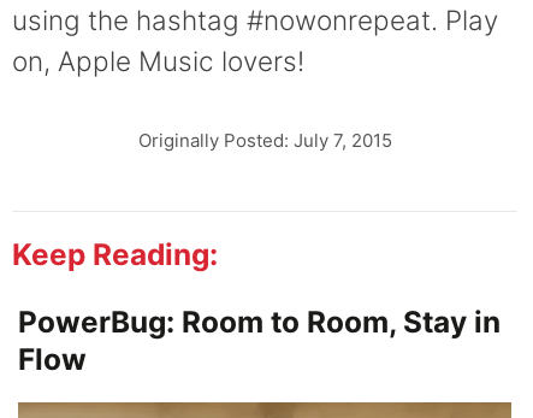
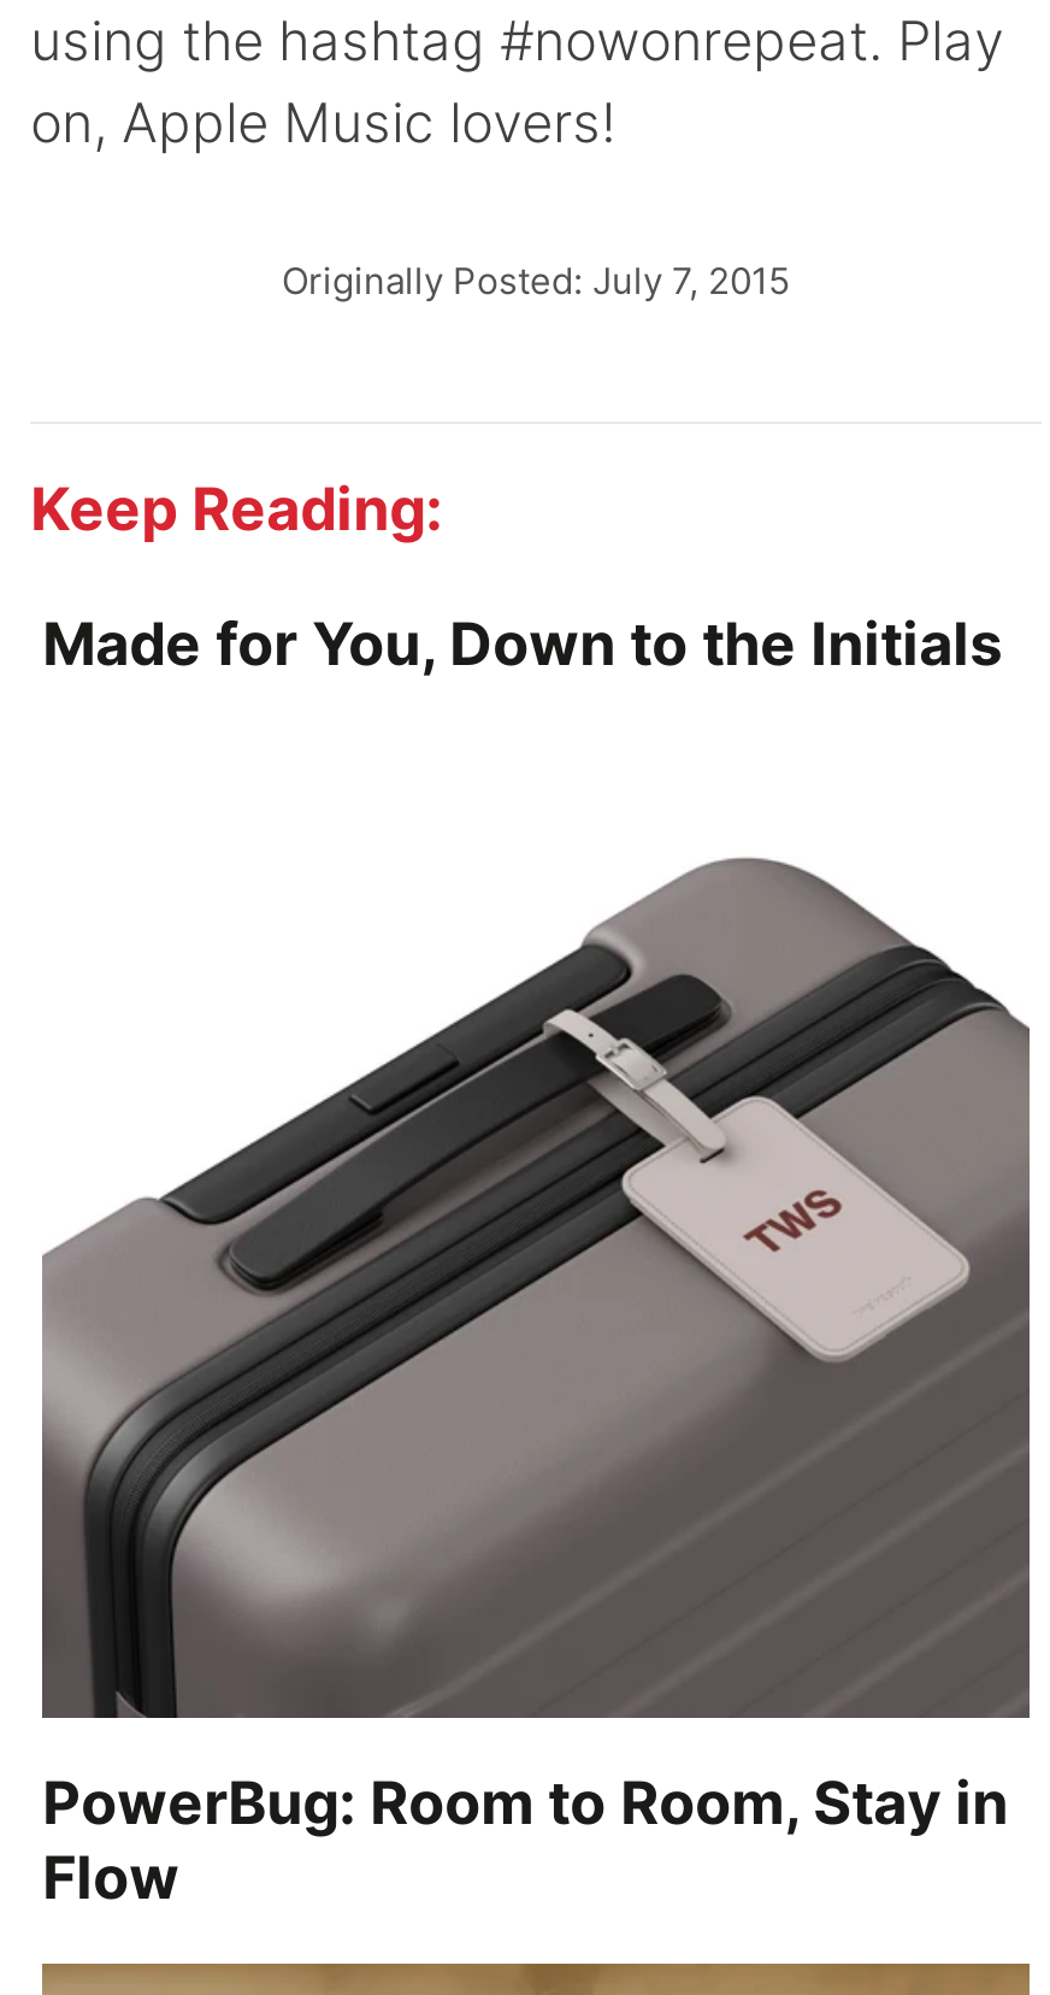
+ [image]

+ Made for You, Down to the Initials
